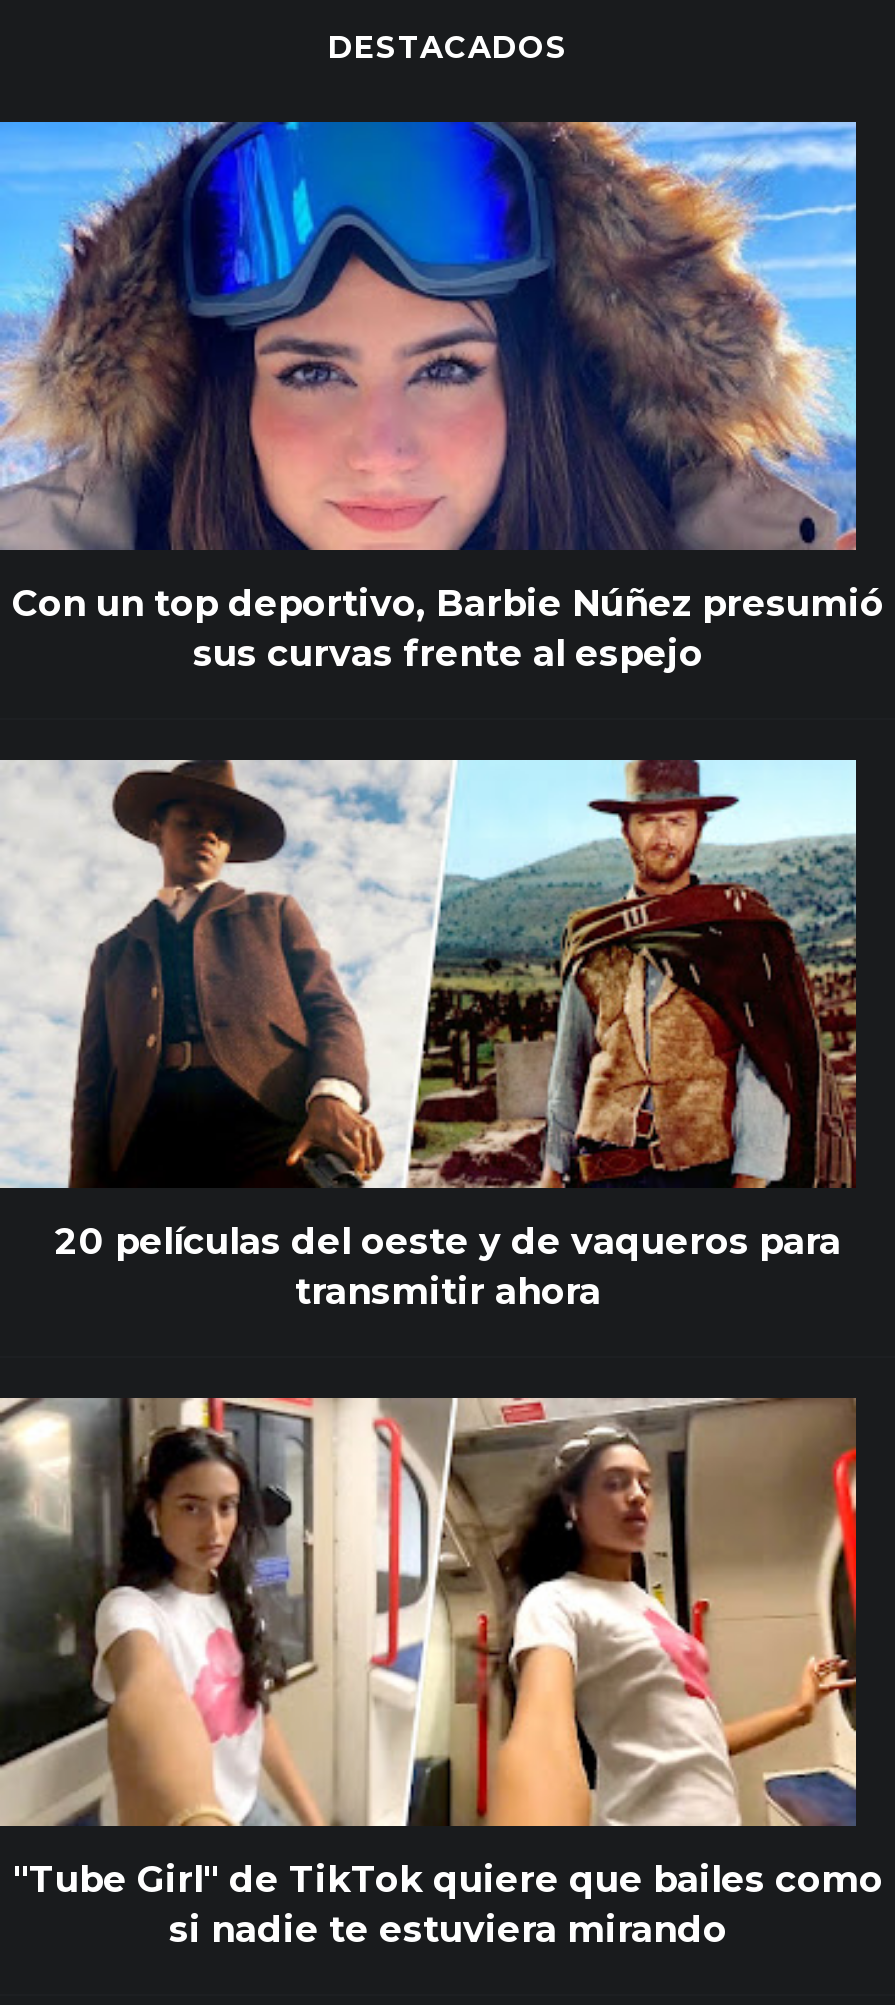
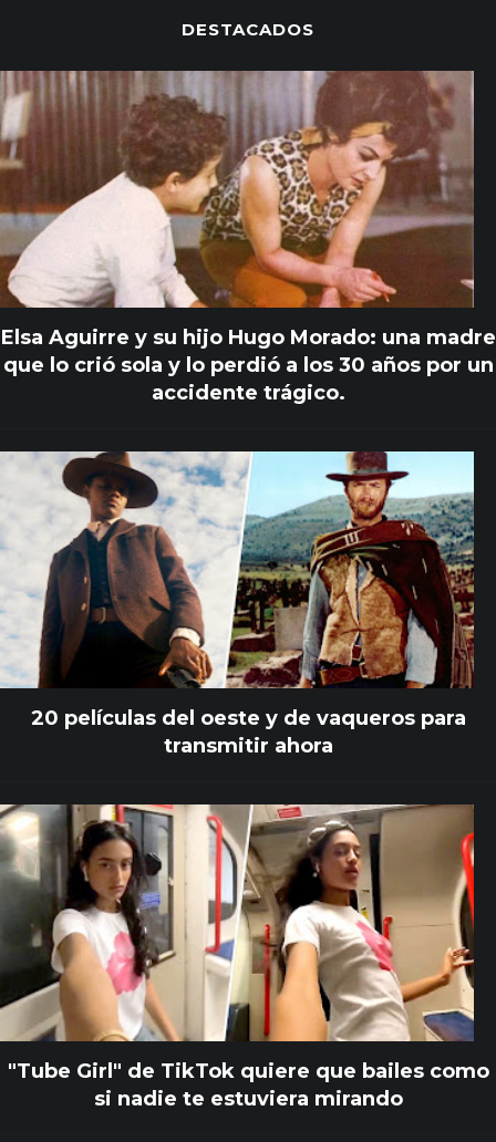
- [image]
- Con un top deportivo, Barbie Núñez presumió
- sus curvas frente al espejo
+ [image]
+ Elsa Aguirre y su hijo Hugo Morado: una madre
+ que lo crió sola y lo perdió a los 30 años por un
+ accidente trágico.
